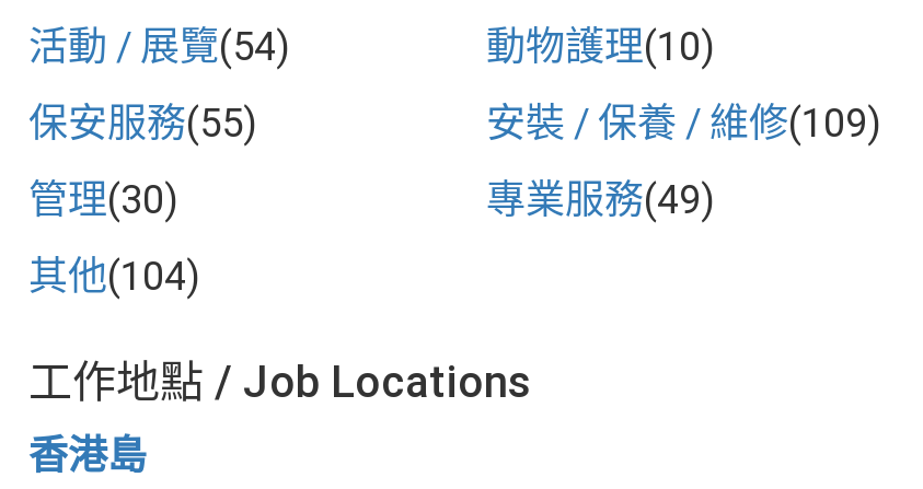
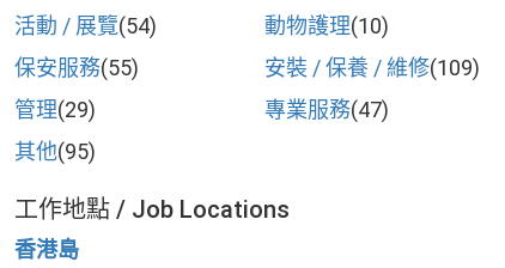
- 管理(30)
+ 管理(29)

- 專業服務(49)
+ 專業服務(47)

- 其他(104)
+ 其他(95)
